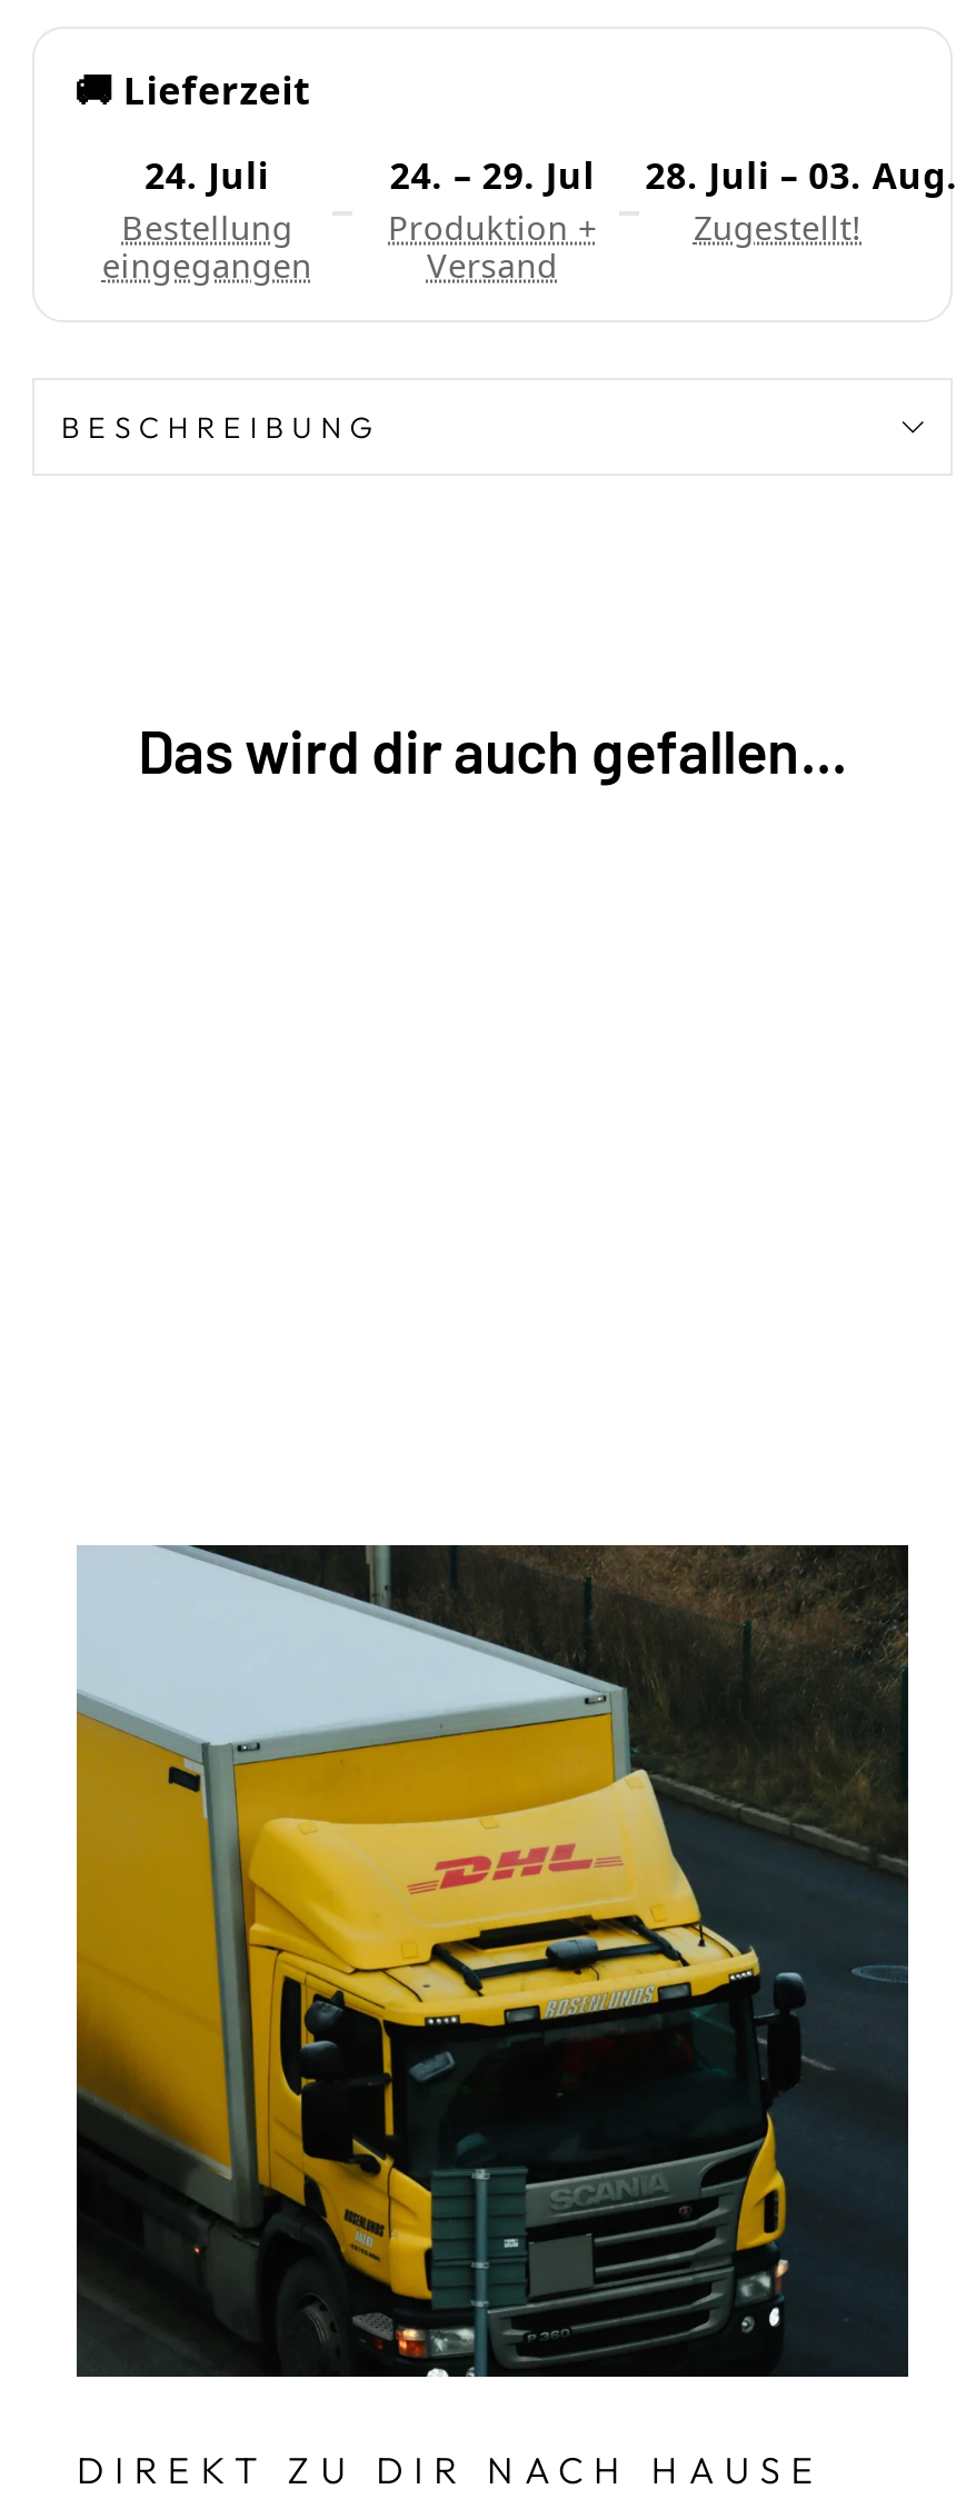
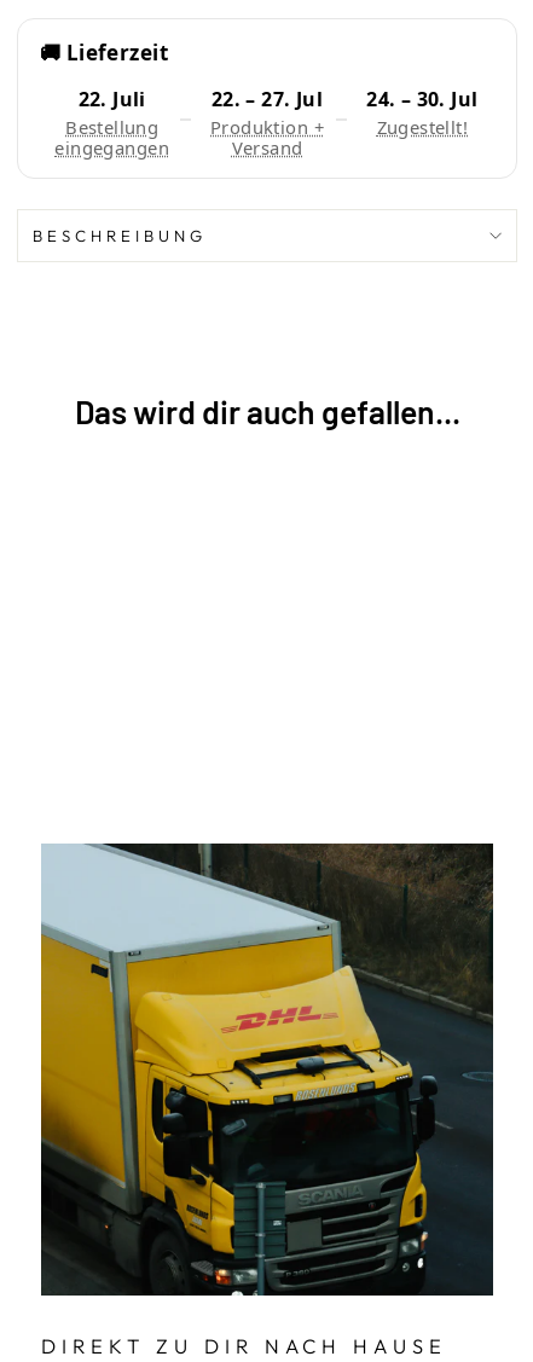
- 24. Juli
+ 22. Juli

- 24. – 29. Jul
+ 22. – 27. Jul

- 28. Juli – 03. Aug.
+ 24. – 30. Jul
